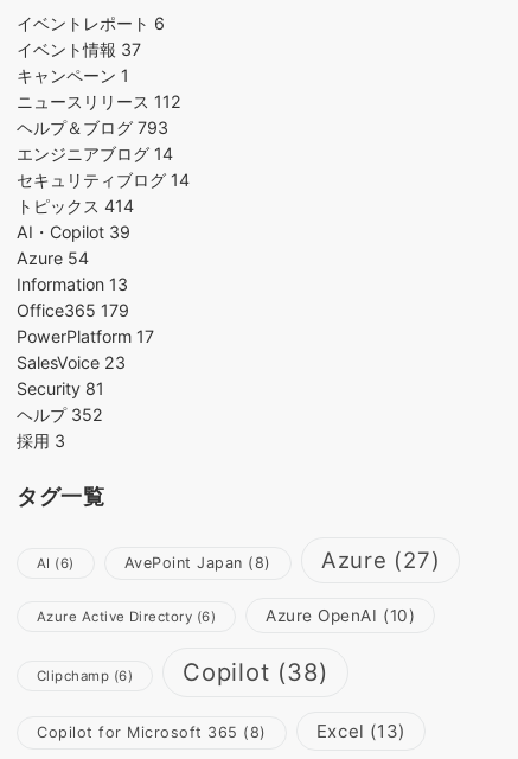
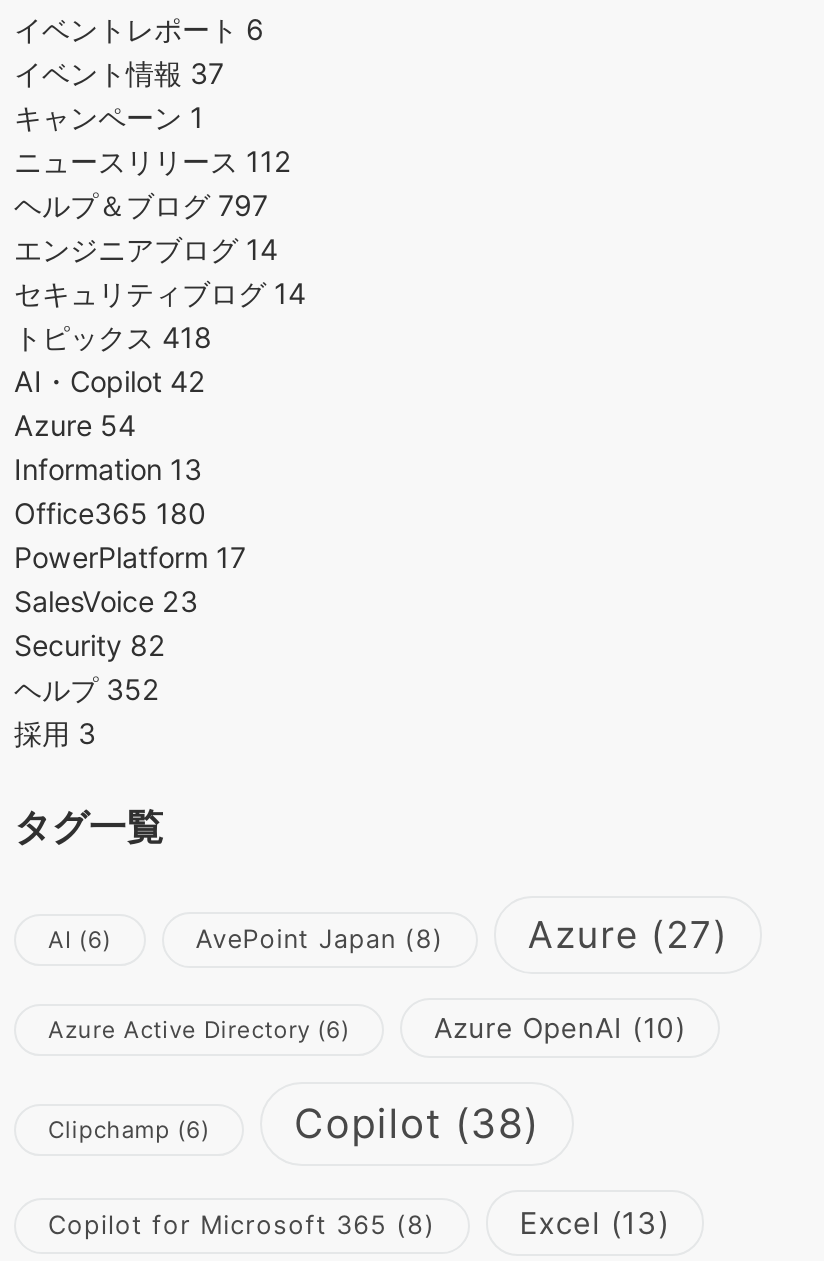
- ヘルプ＆ブログ793
+ ヘルプ＆ブログ797

- トピックス414
+ トピックス418

- AI・Copilot 39
+ AI・Copilot 42

- Office365 179
+ Office365 180

- Security 81
+ Security 82
